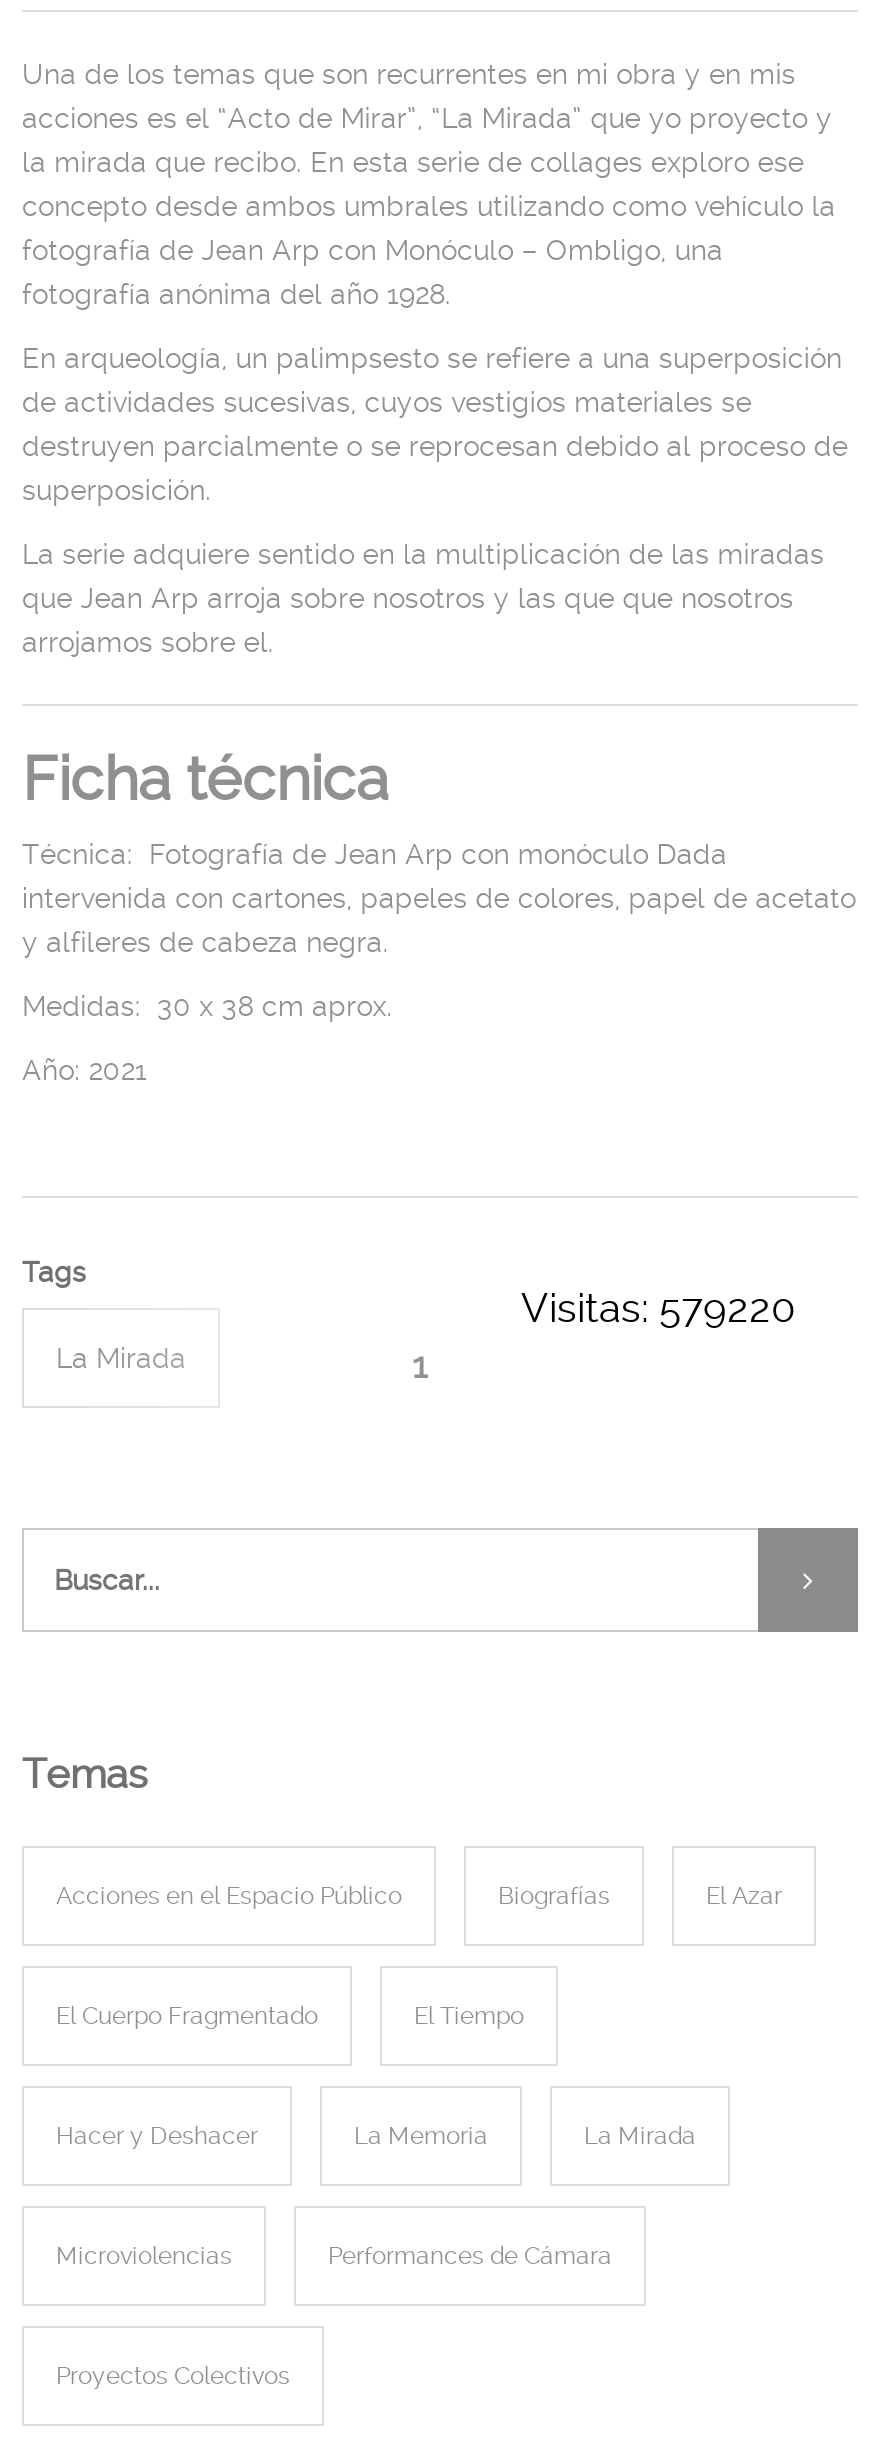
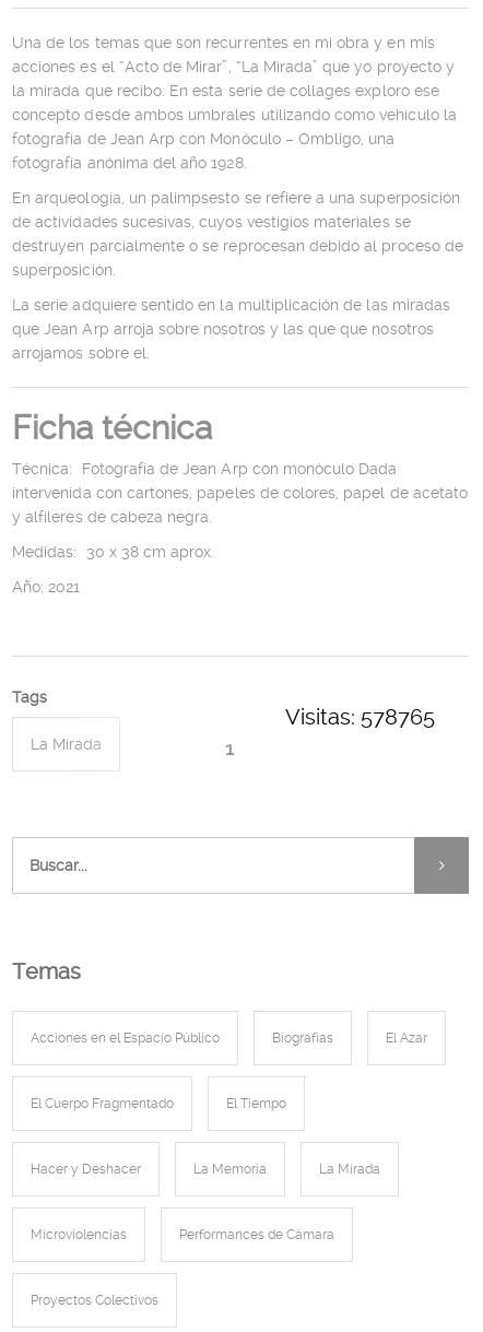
- Visitas: 579220
+ Visitas: 578765
